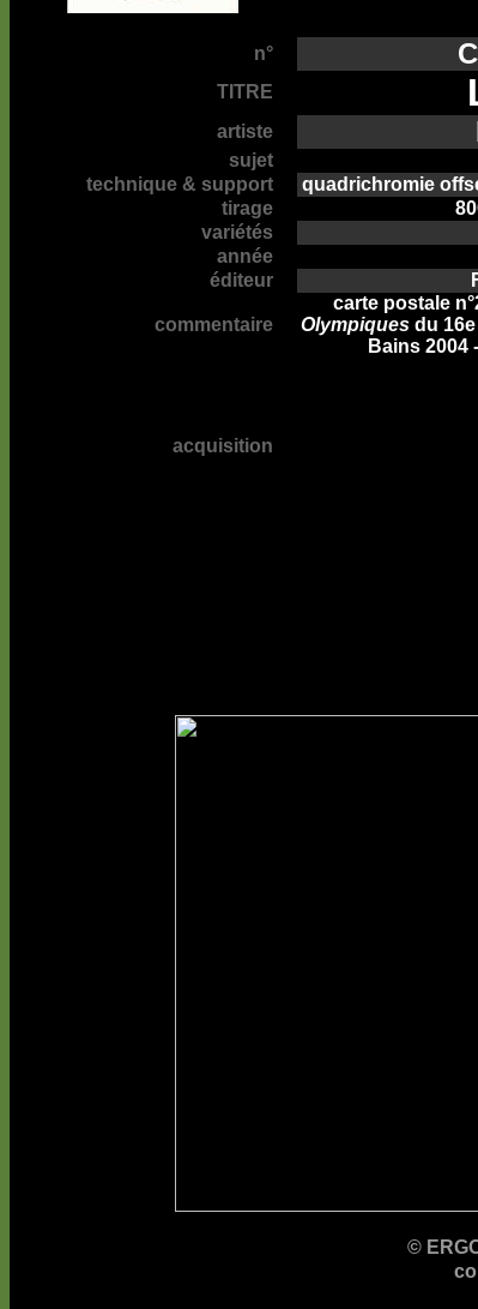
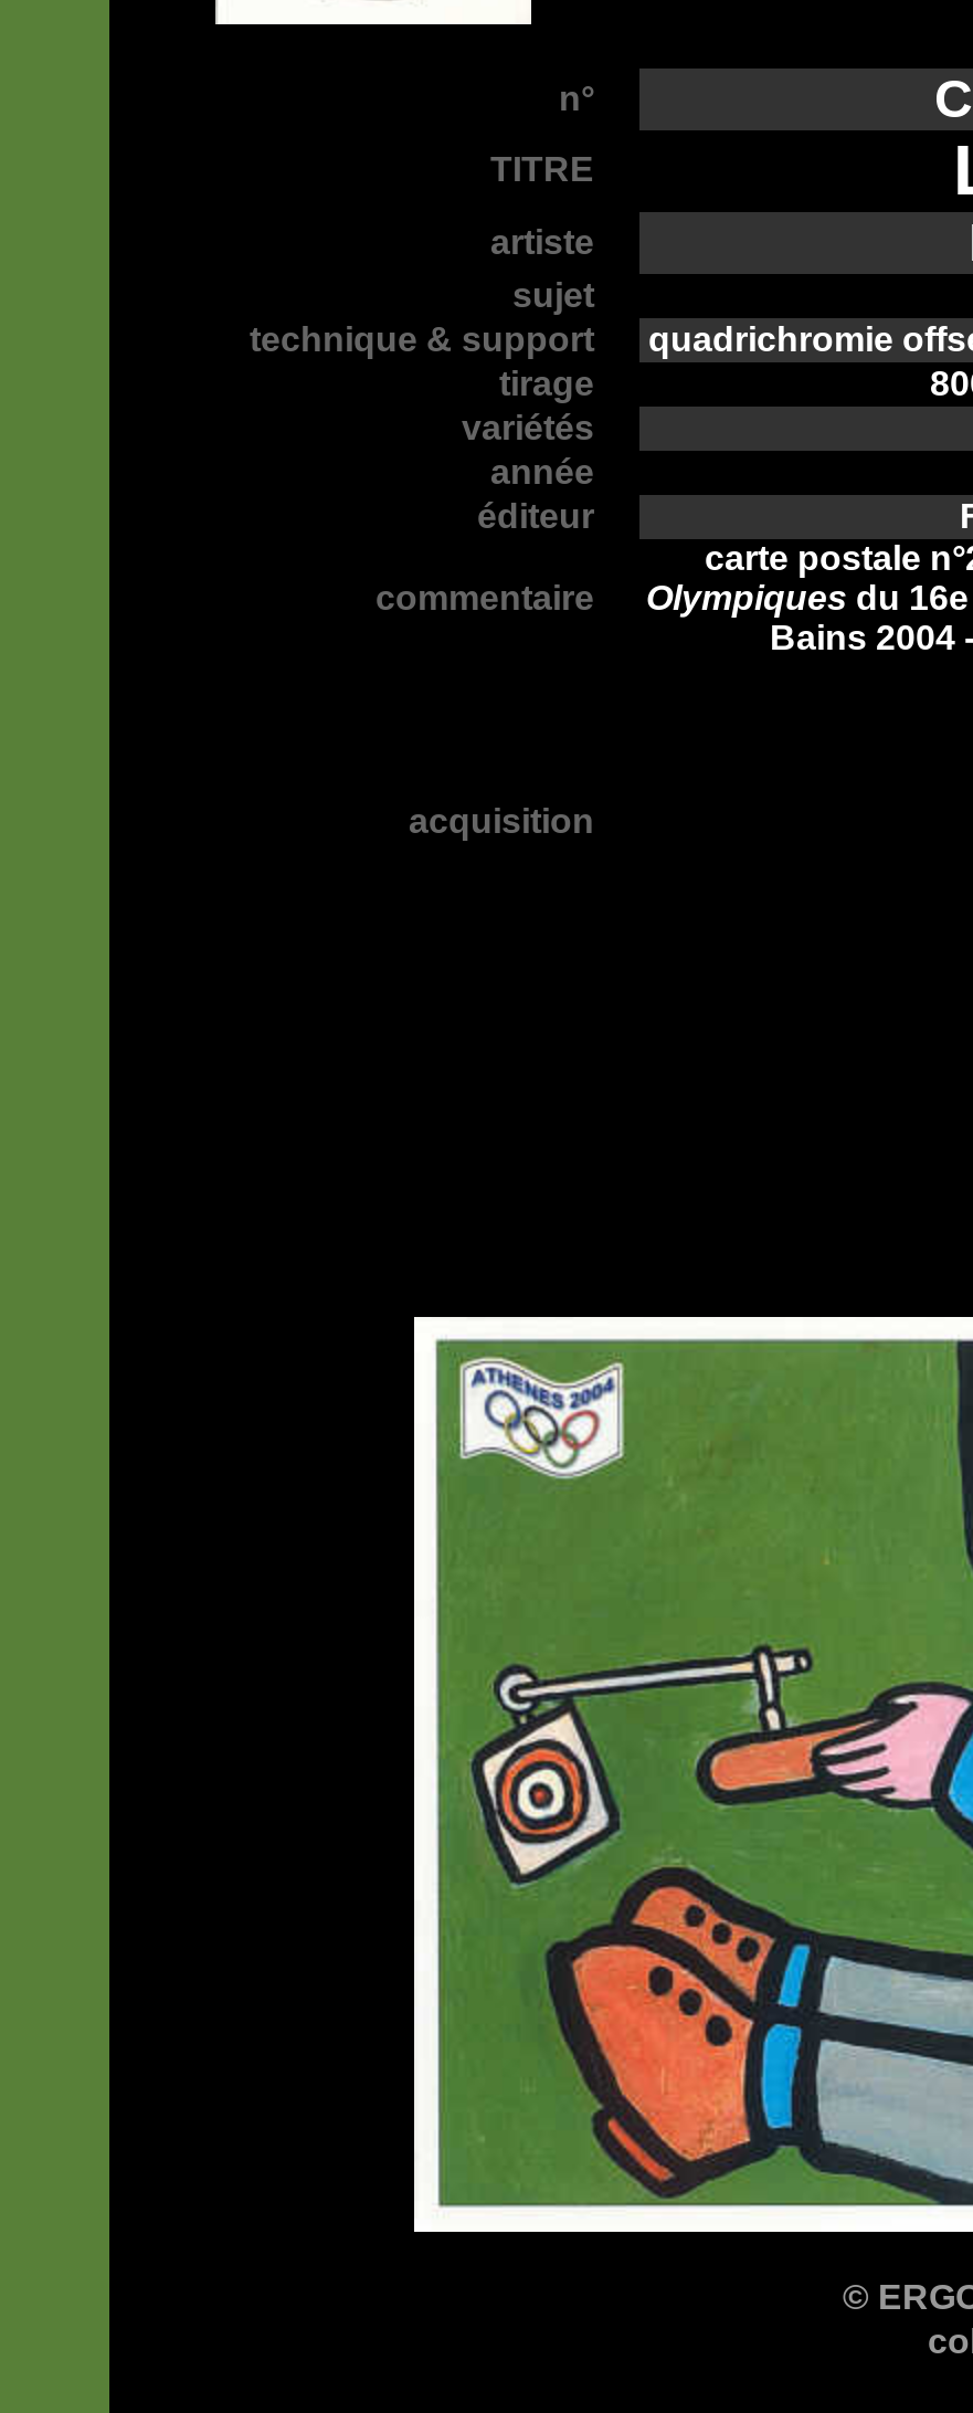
+ [image]
